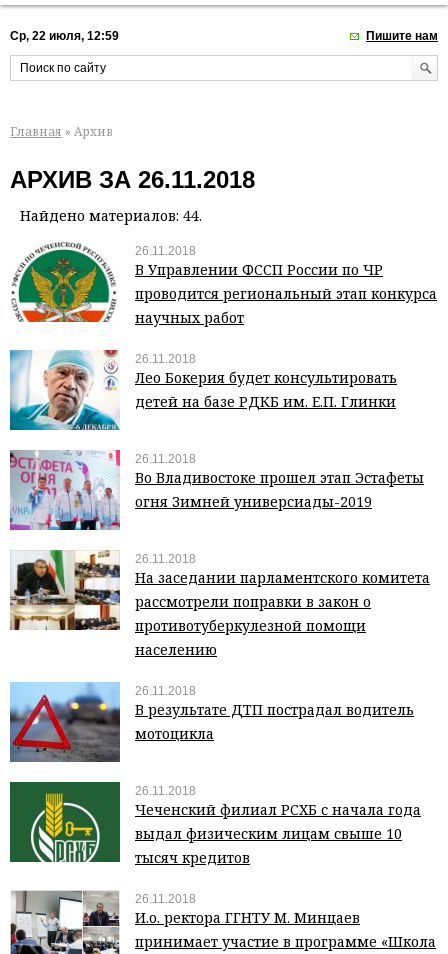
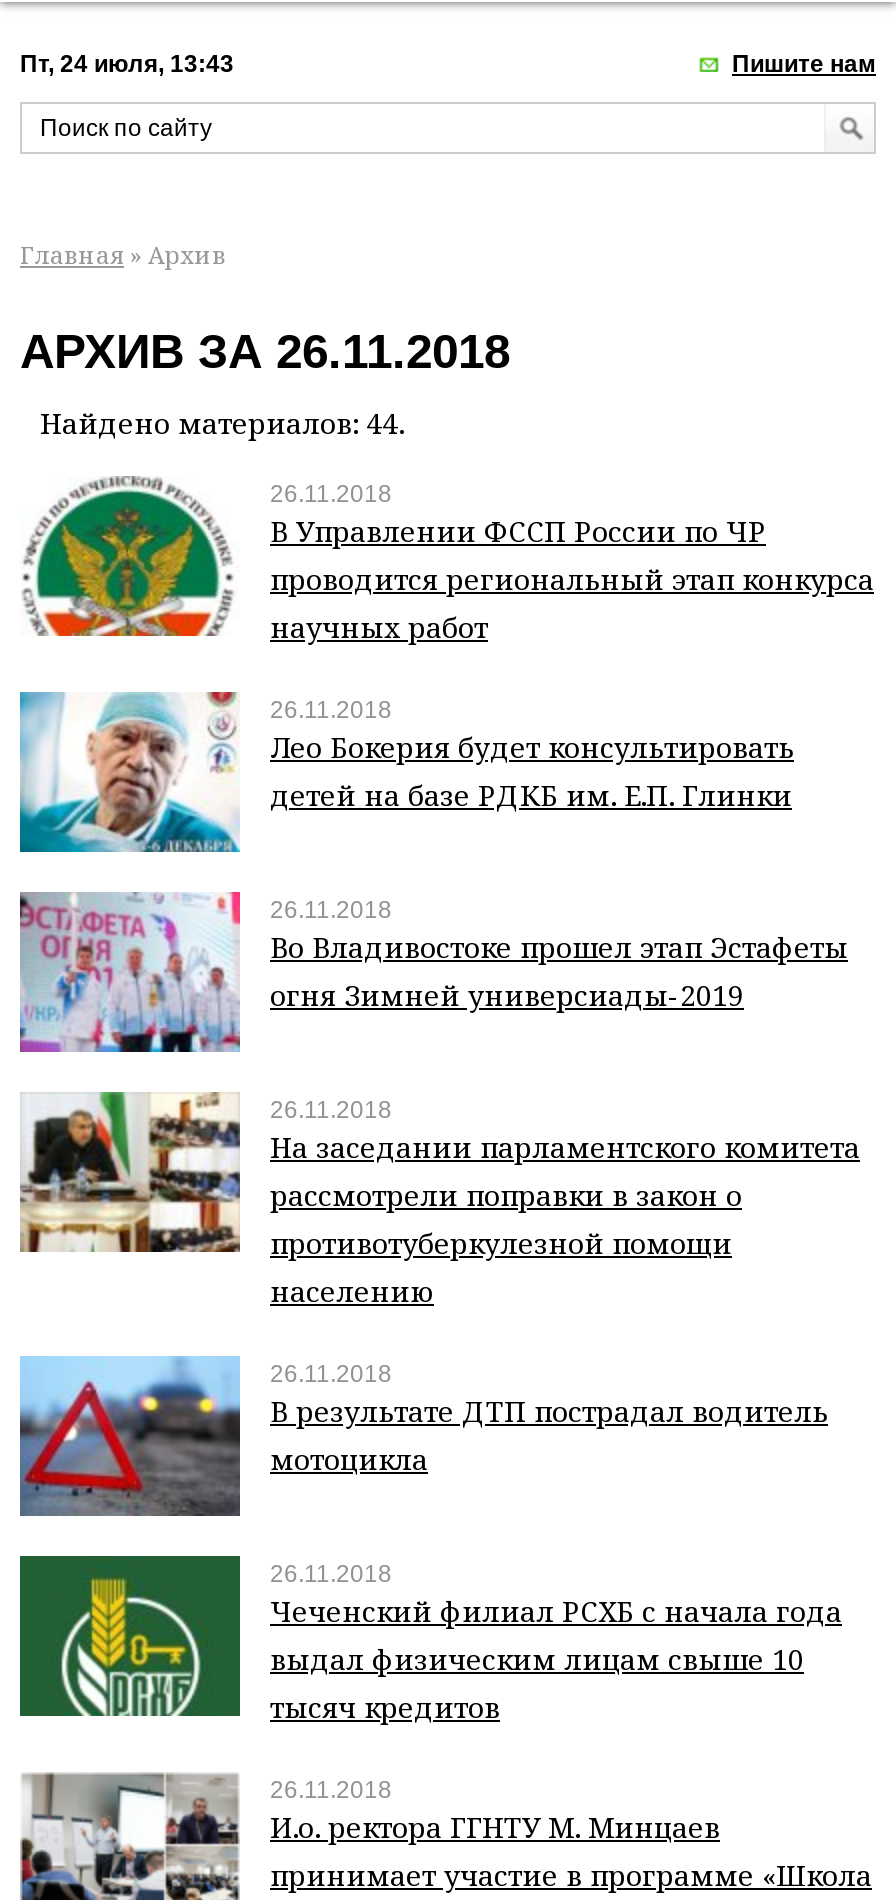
- Ср, 22 июля, 12:59
+ Пт, 24 июля, 13:43
